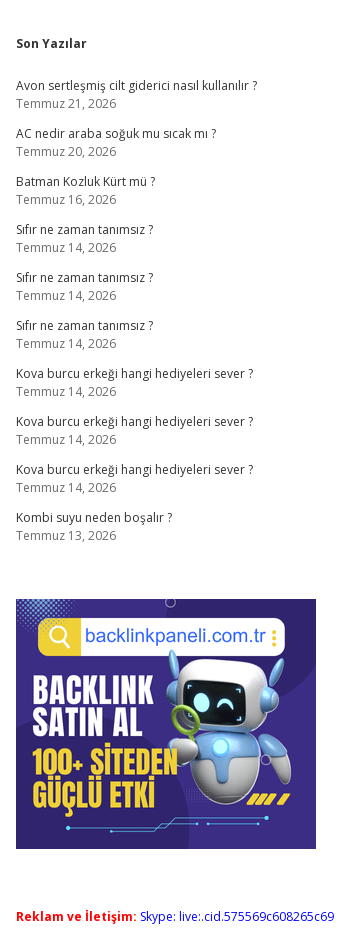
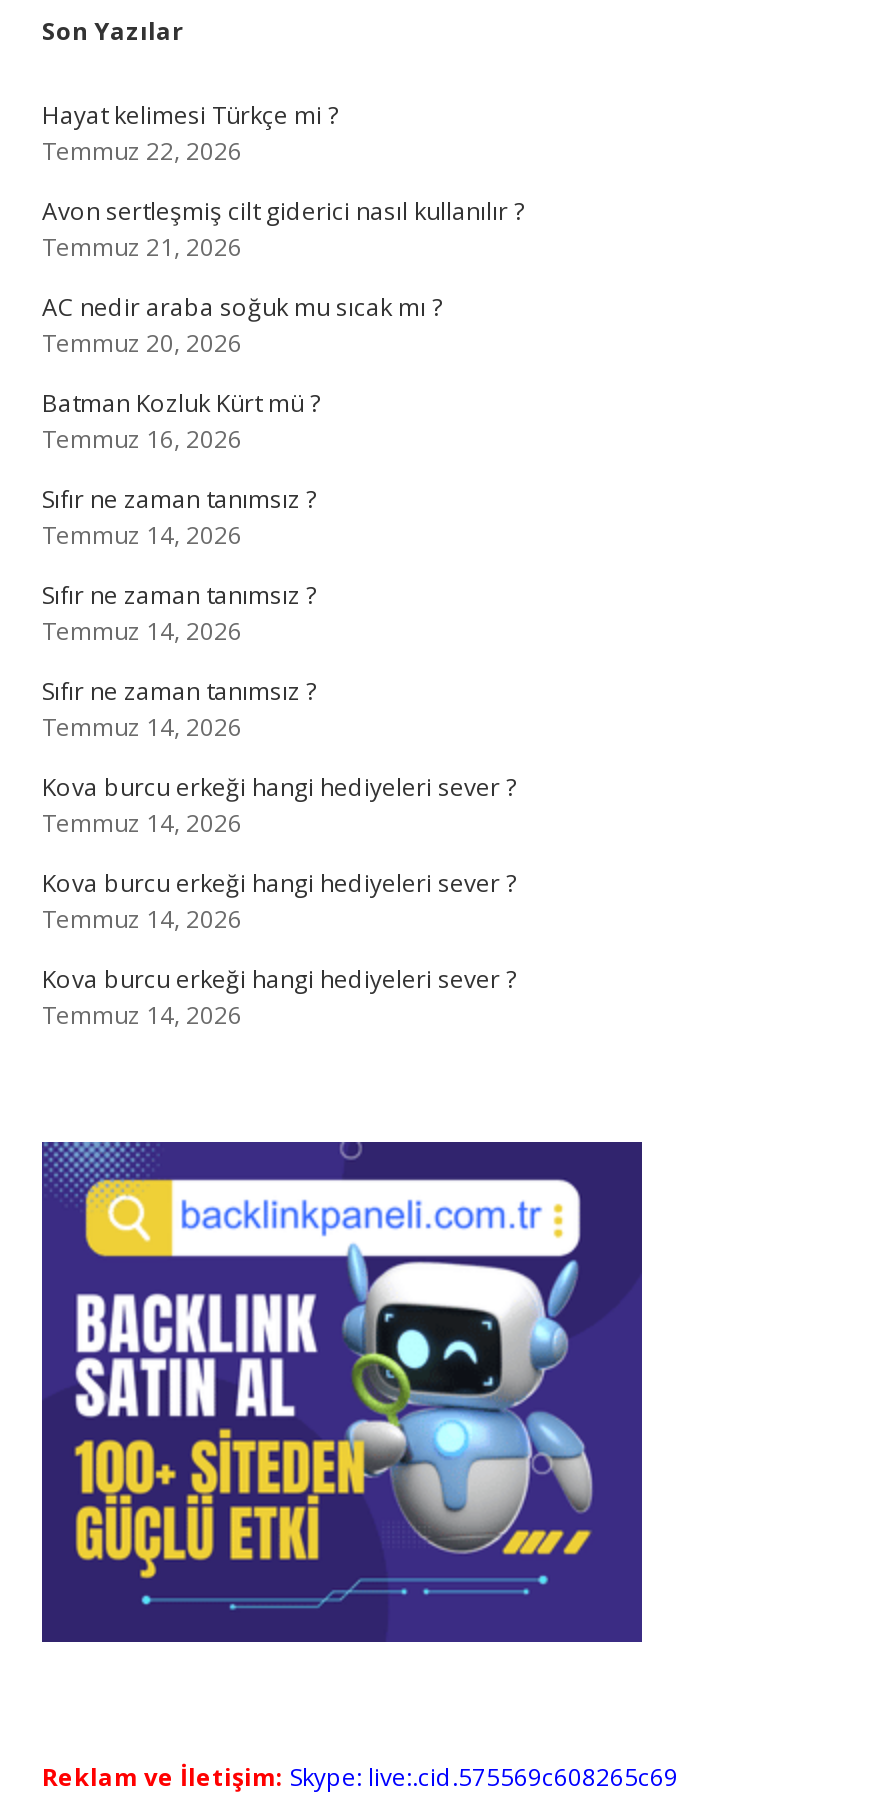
+ Hayat kelimesi Türkçe mi ?
+ Temmuz 22, 2026

moved down: Avon sertleşmiş cilt giderici nasıl kullanılır ? | Temmuz 21, 2026 | AC nedir araba soğuk mu sıcak mı ? | ... | Kova burcu erkeği hangi hediyeleri sever ? | Temmuz 14, 2026

- Kombi suyu neden boşalır ?
- Temmuz 13, 2026
